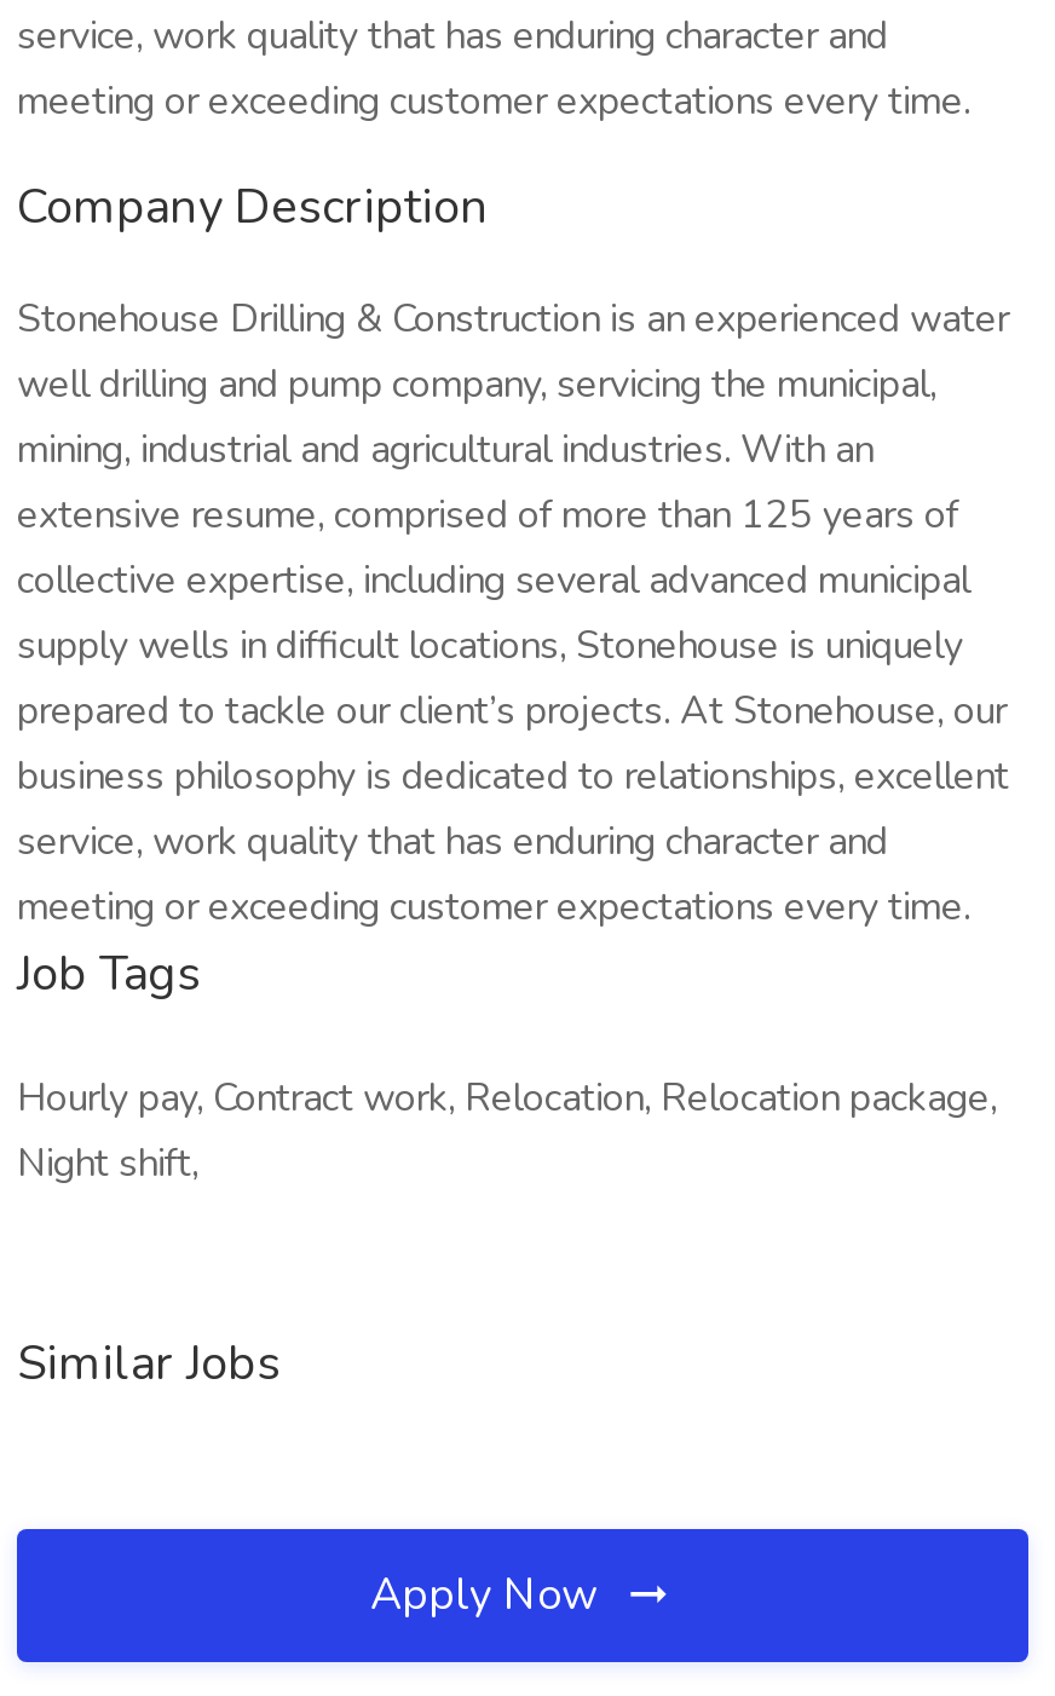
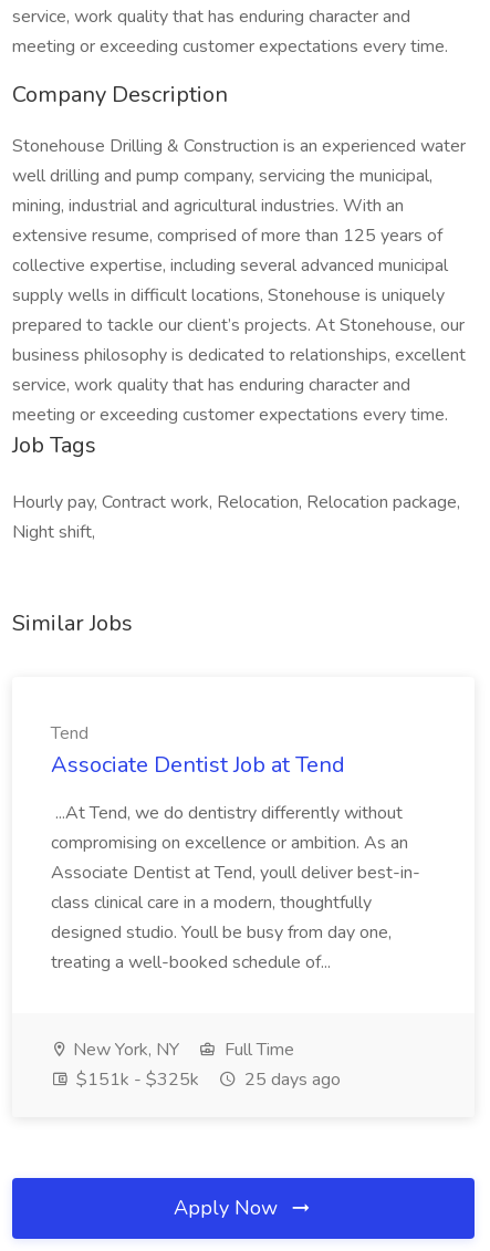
+ Tend
+ Associate Dentist Job at Tend
+ ...At Tend, we do dentistry differently without
+ compromising on excellence or ambition. As an
+ Associate Dentist at Tend, youll deliver best-in-
+ class clinical care in a modern, thoughtfully
+ designed studio. Youll be busy from day one,
+ treating a well-booked schedule of...

+ New York, NY
+ Full Time
+ $151k - $325k
+ 25 days ago
